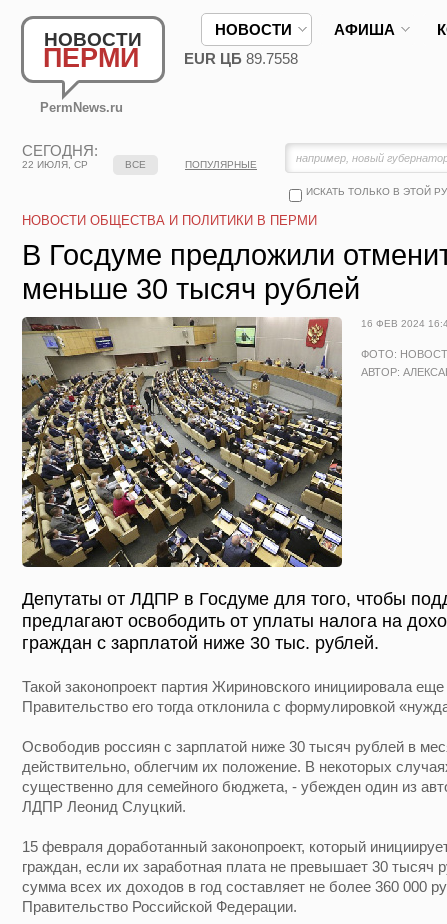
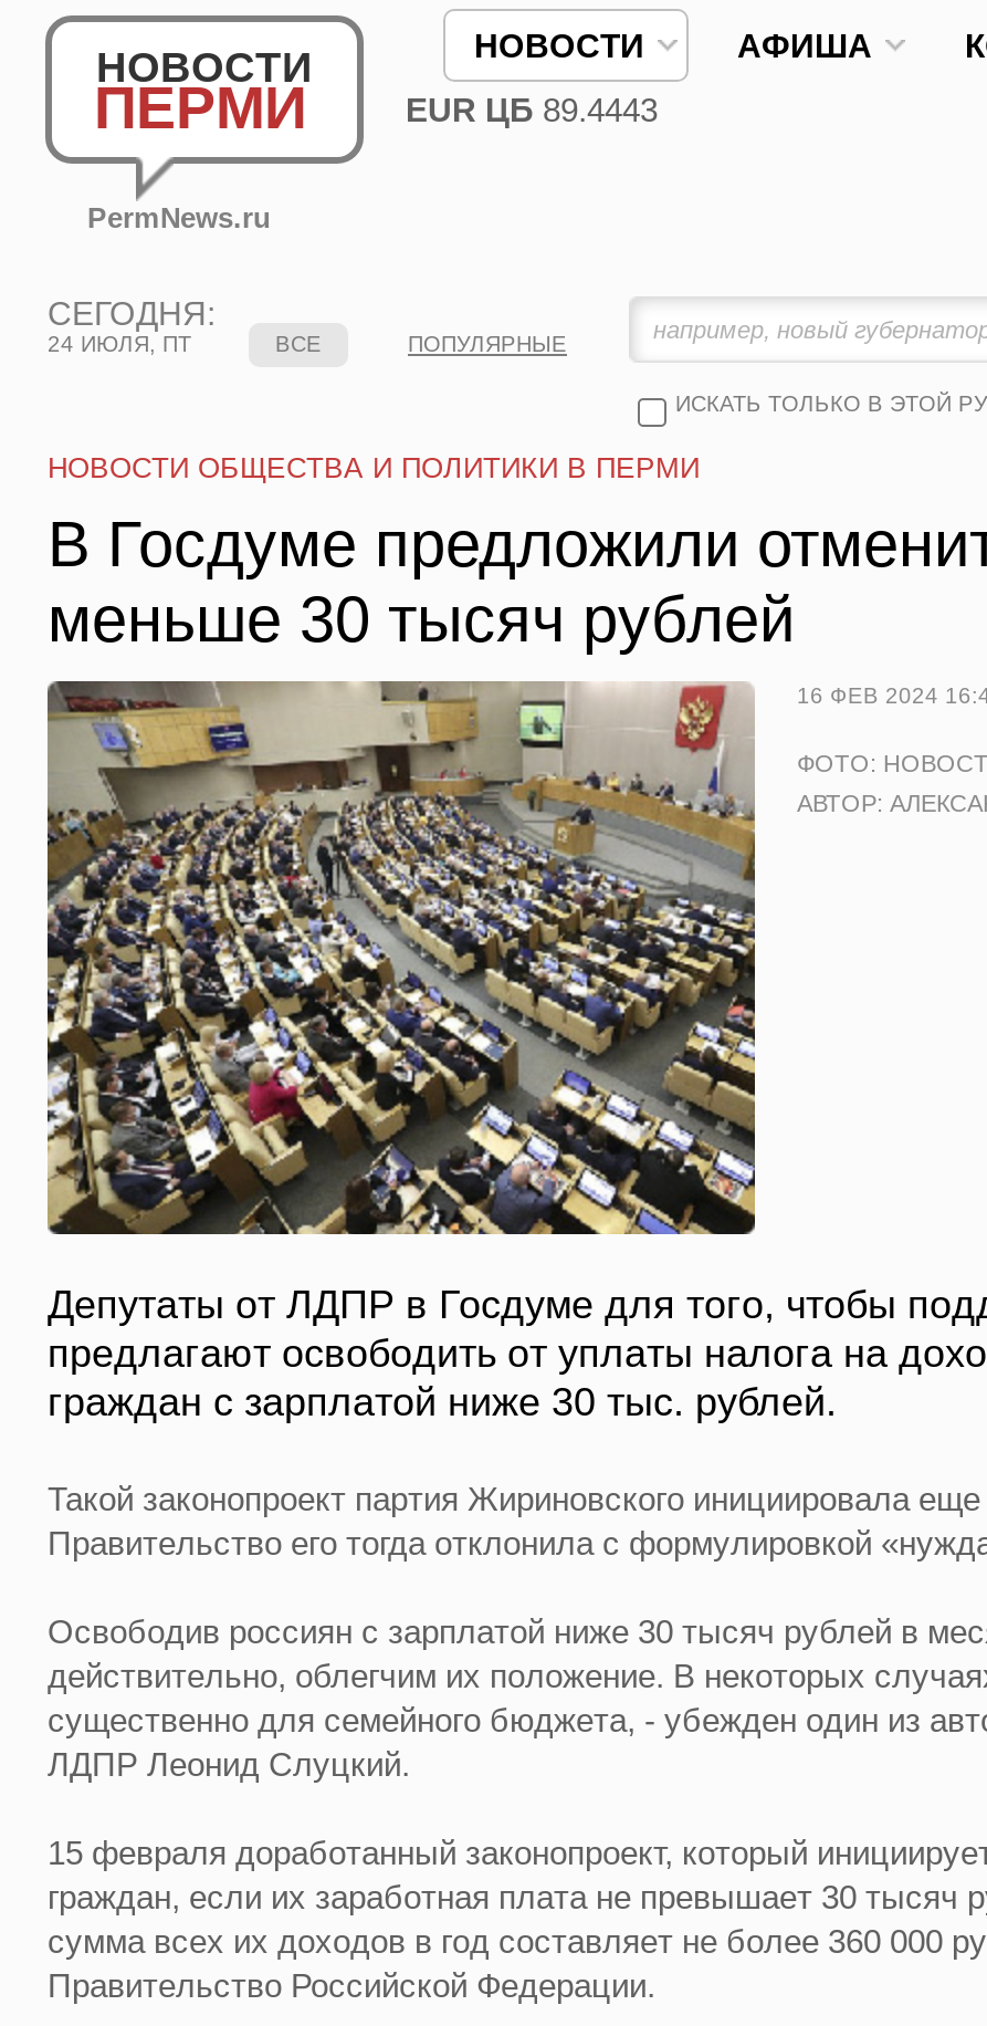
- EUR ЦБ 89.7558
+ EUR ЦБ 89.4443

- 22 ИЮЛЯ, СР
+ 24 ИЮЛЯ, ПТ
